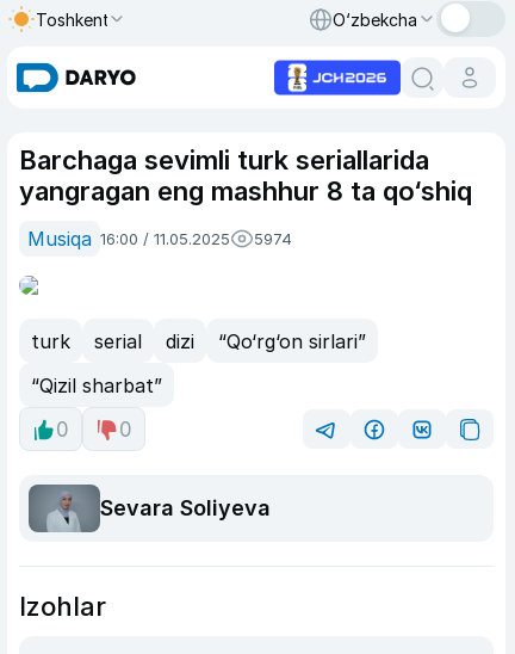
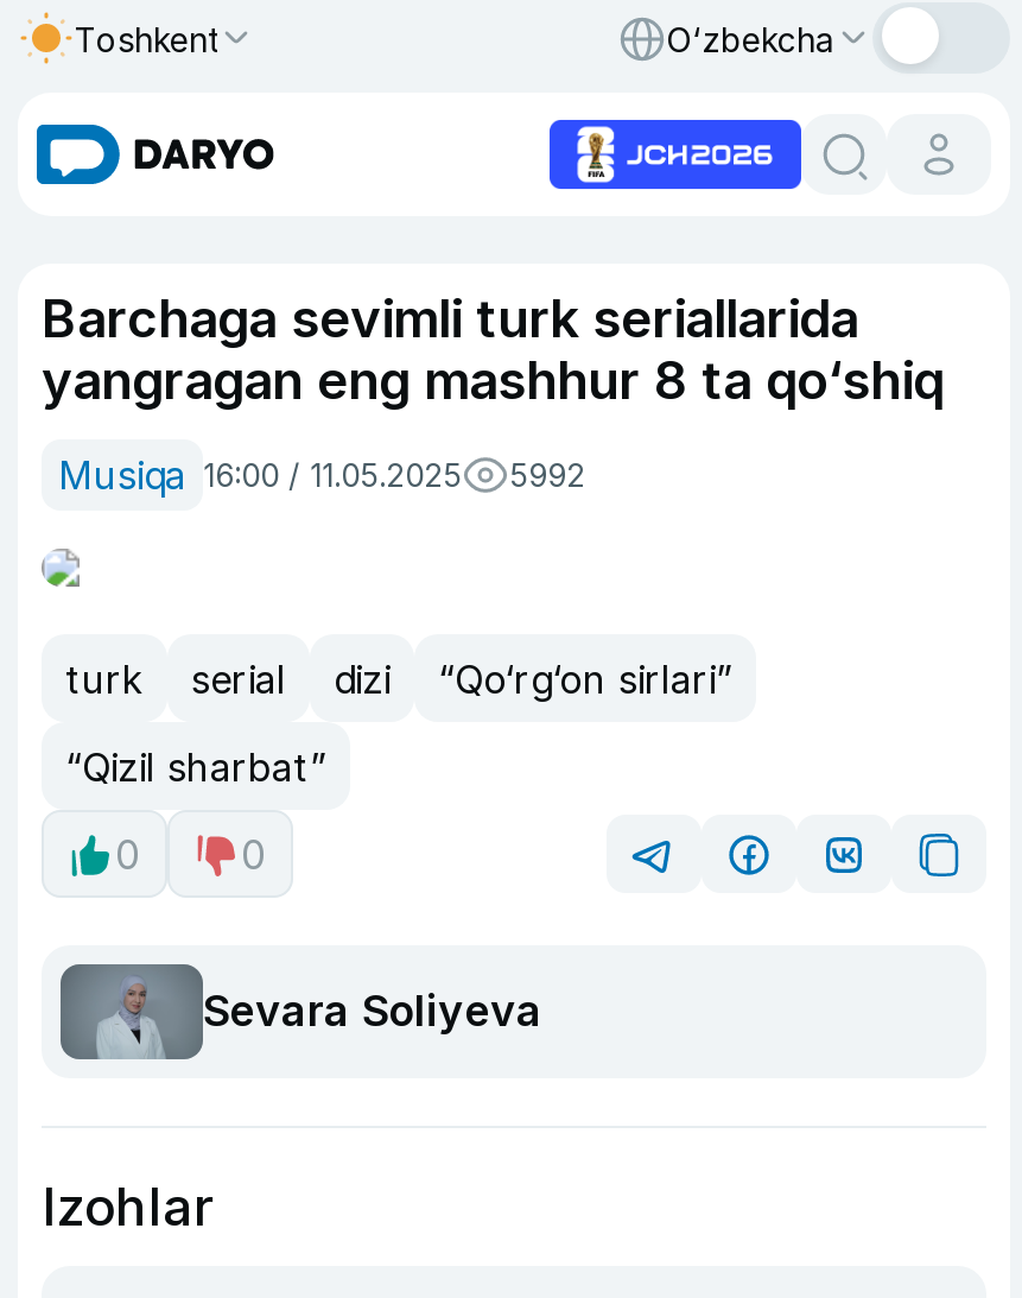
- Musiqa 16:00 / 11.05.2025 5974
+ Musiqa 16:00 / 11.05.2025 5992
